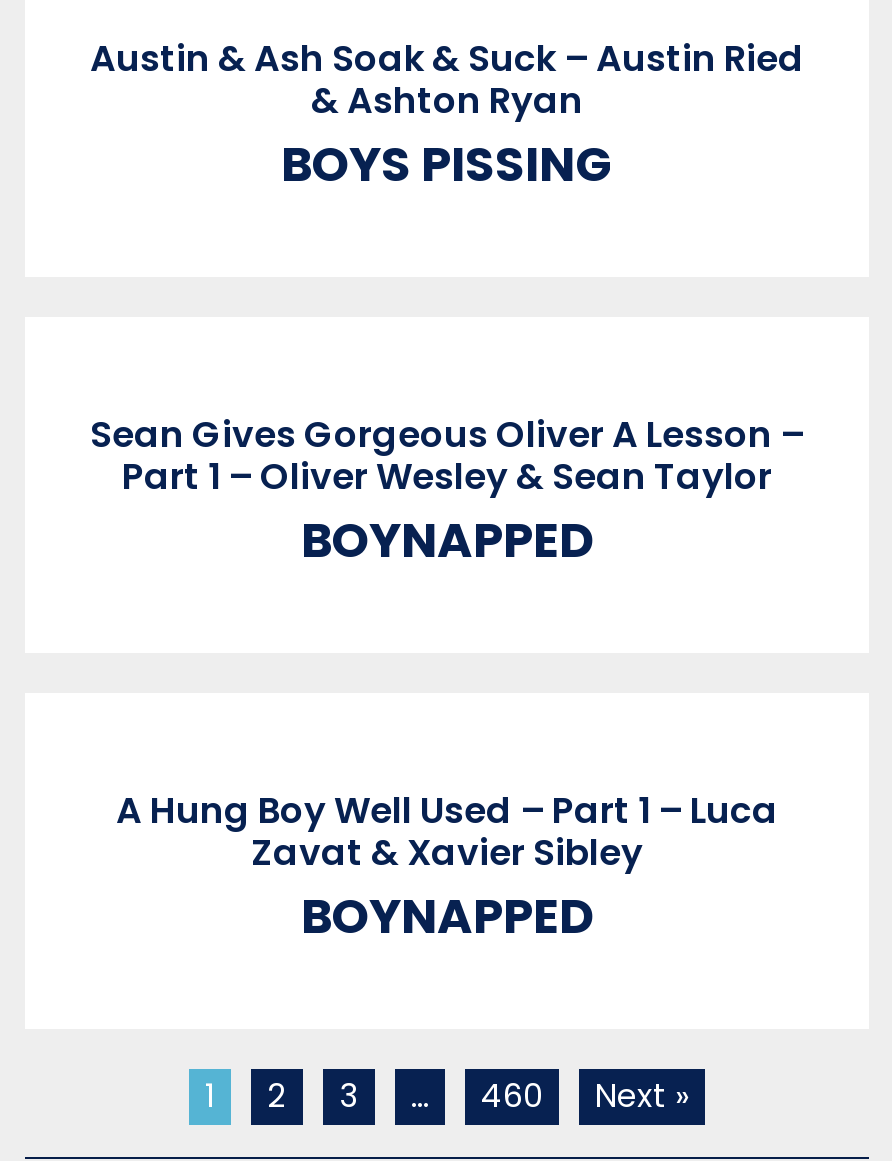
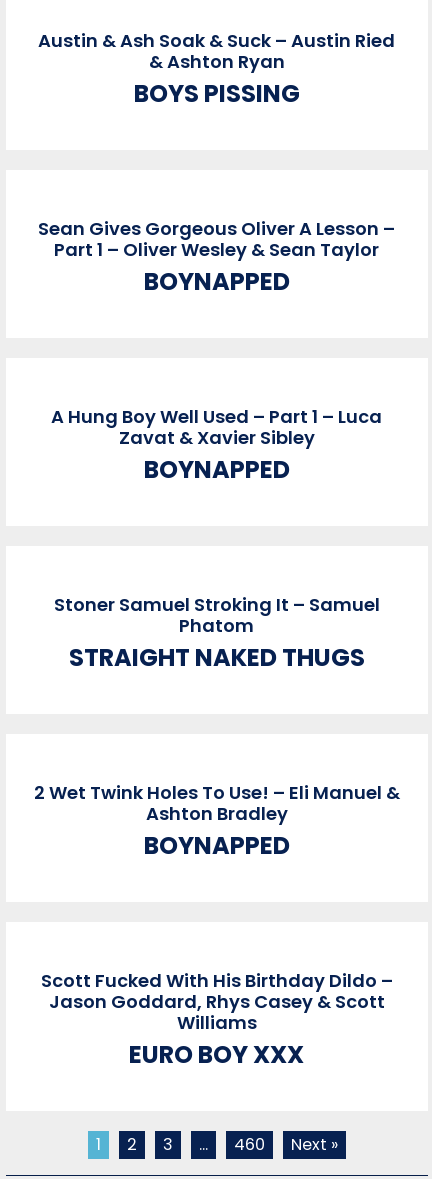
+ 2 Wet Twink Holes To Use! – Eli Manuel &
+ Ashton Bradley
+ BOYNAPPED

+ Scott Fucked With His Birthday Dildo –
+ Jason Goddard, Rhys Casey & Scott
+ Williams
+ EURO BOY XXX

+ Stoner Samuel Stroking It – Samuel
+ Phatom
+ STRAIGHT NAKED THUGS
